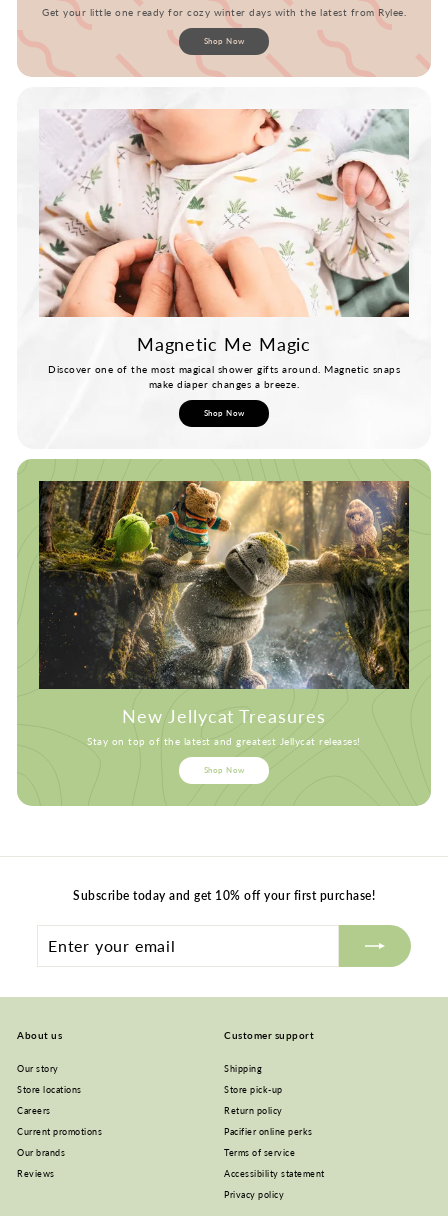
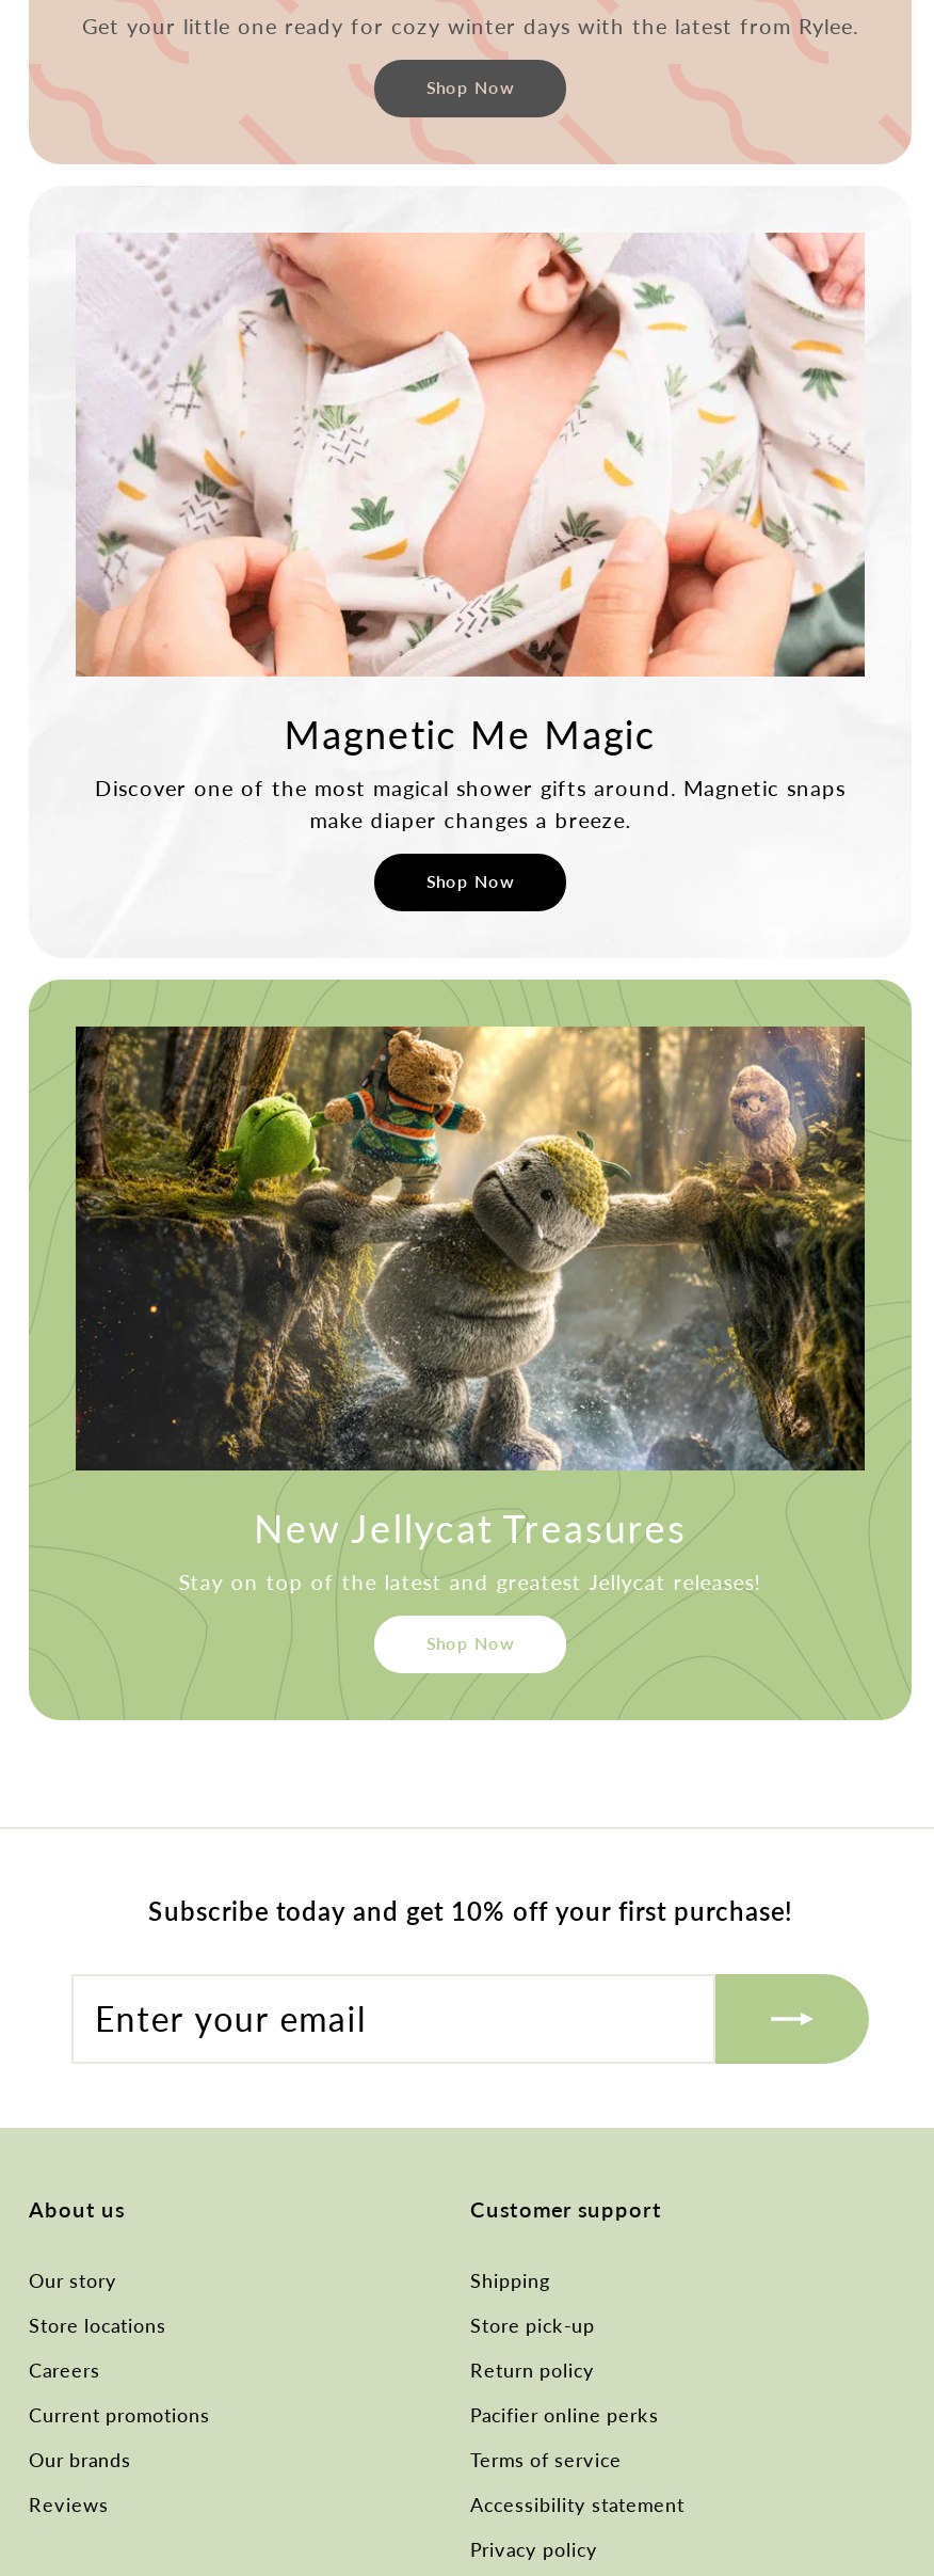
- [image]
+ [image]
